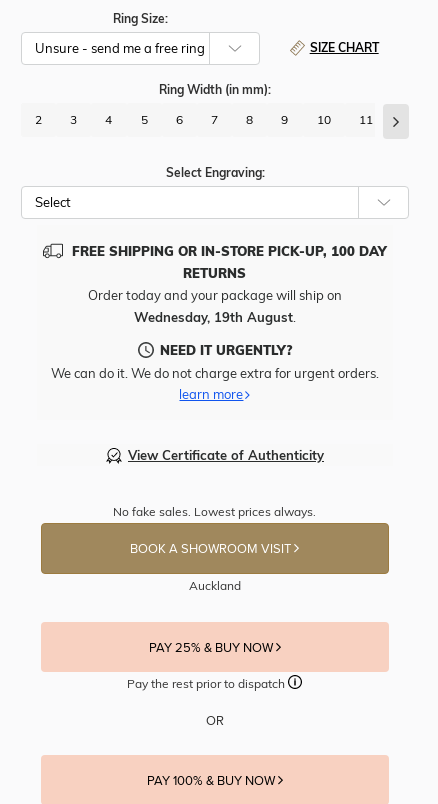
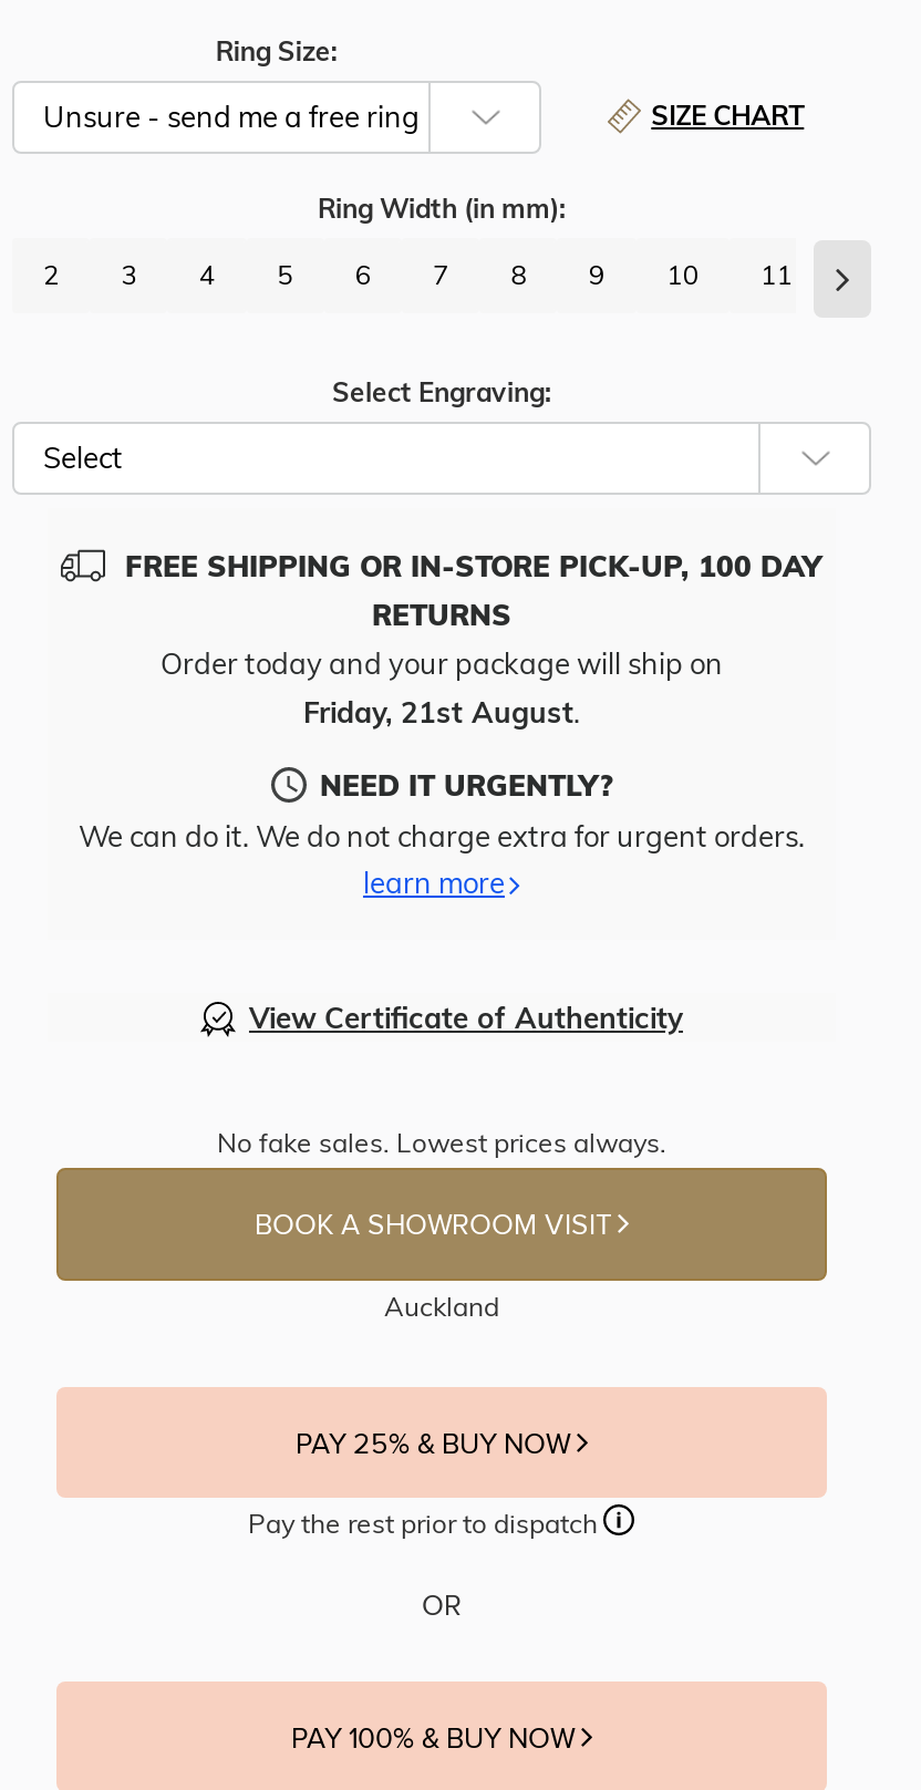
- Wednesday, 19th August.
+ Friday, 21st August.
